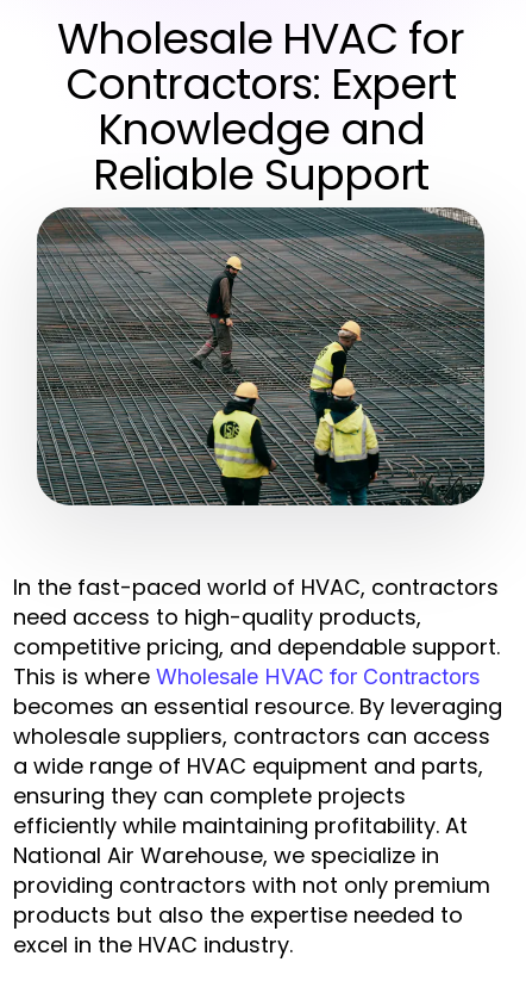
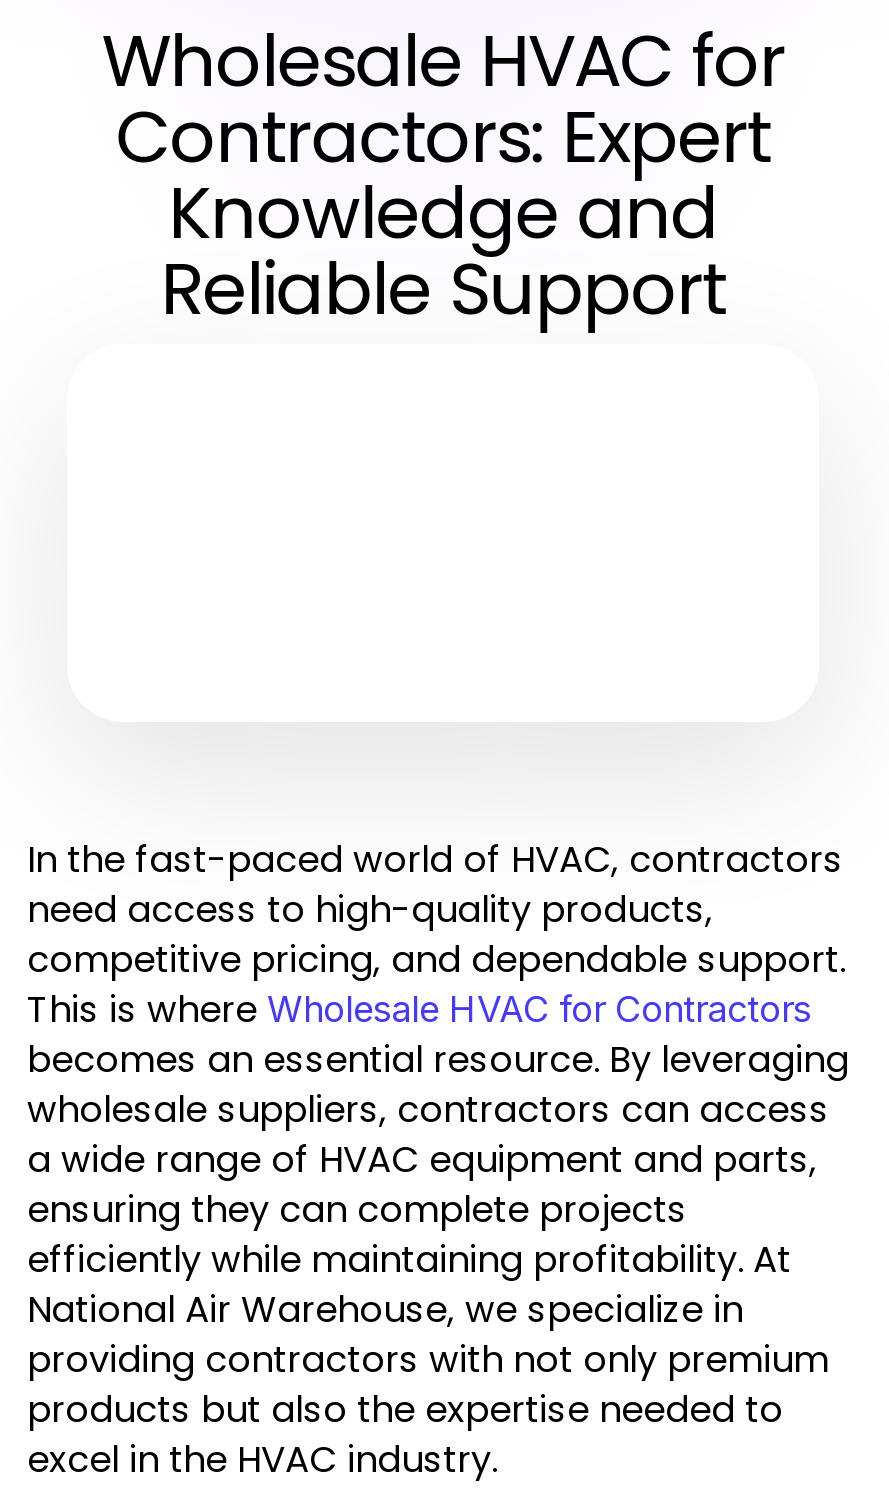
- [image]
